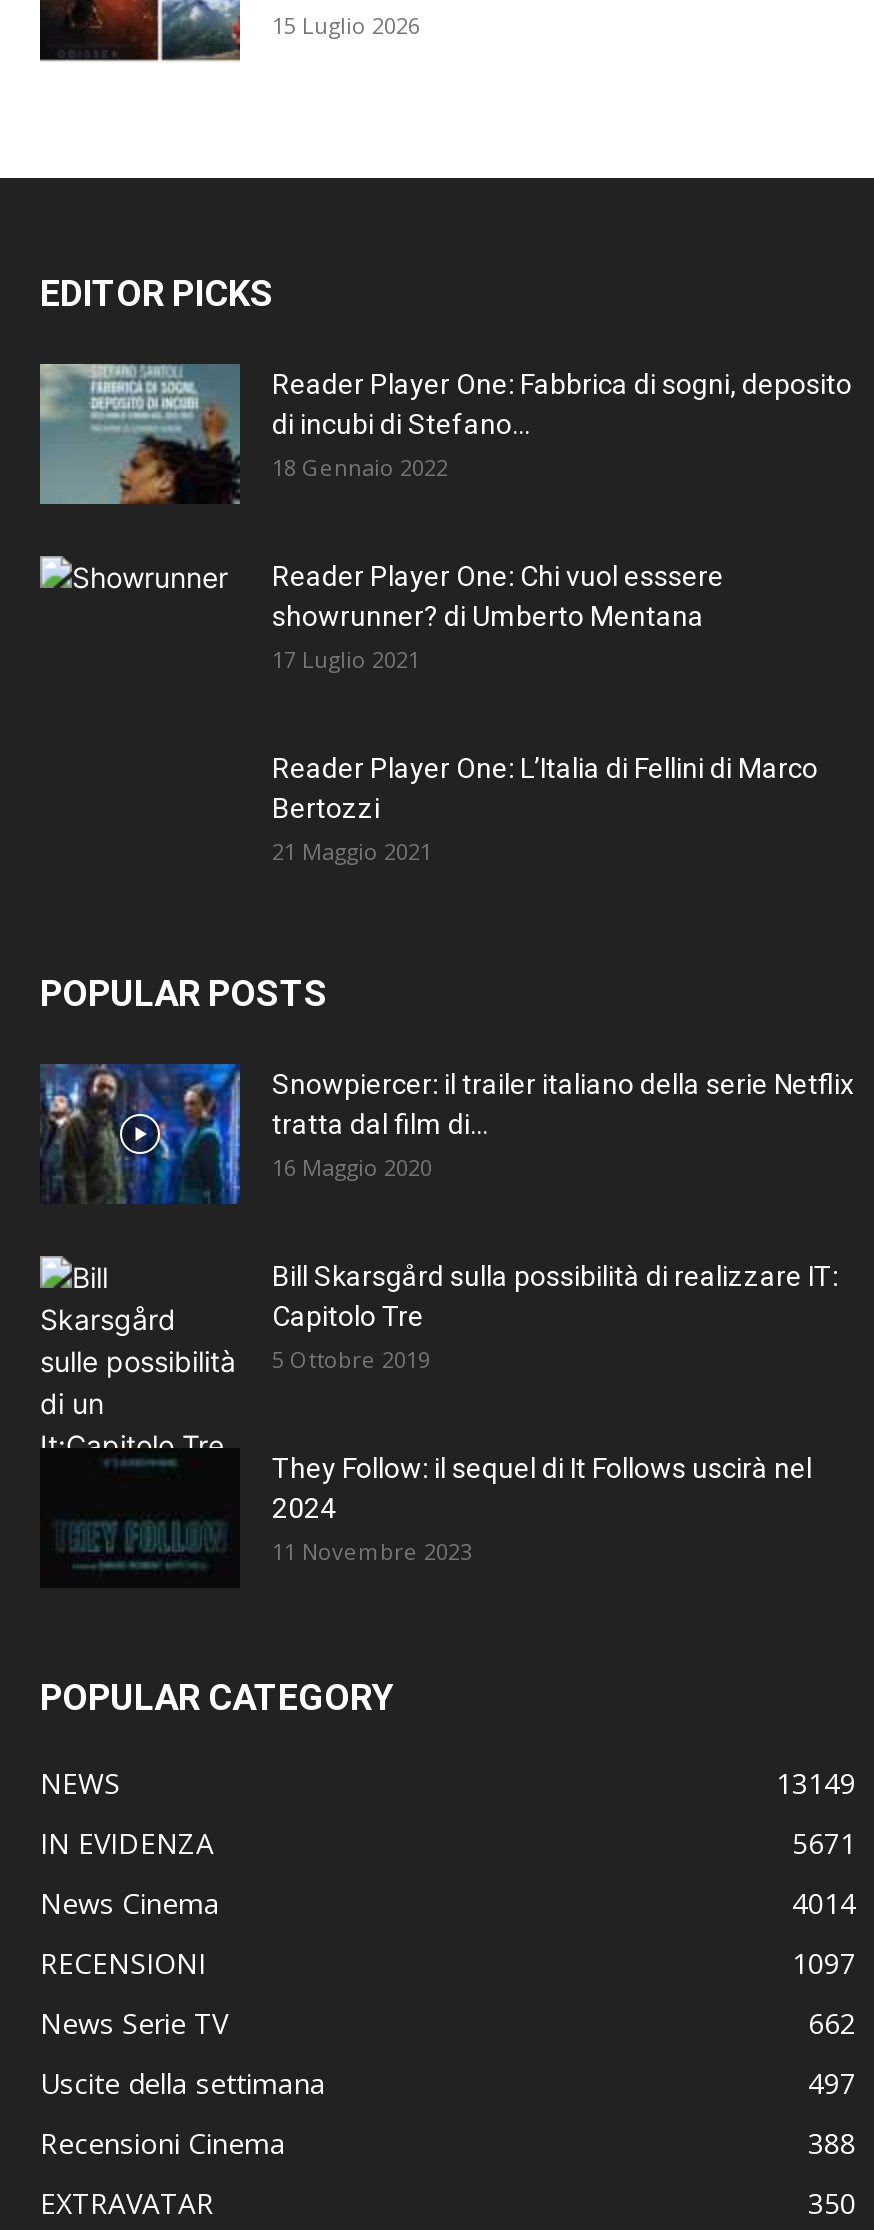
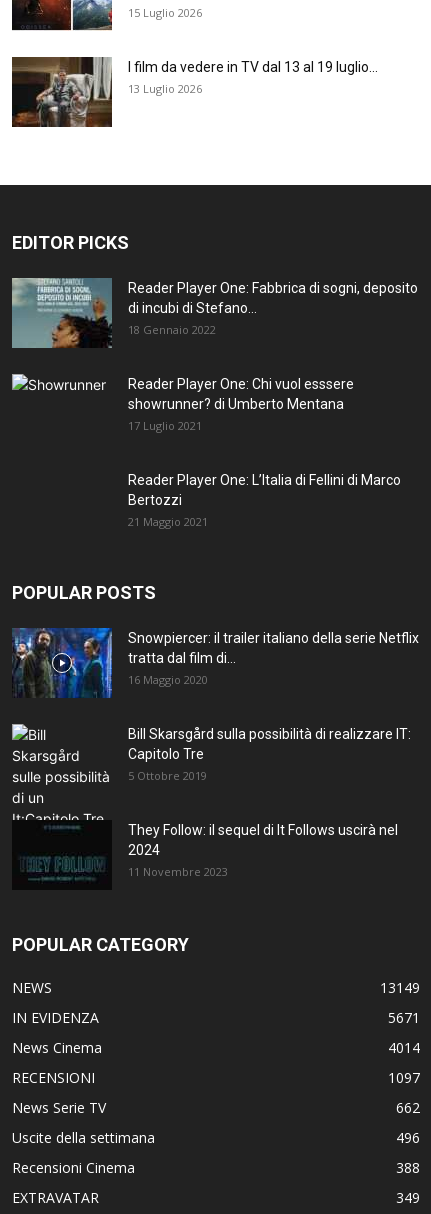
+ [image]
+ I film da vedere in TV dal 13 al 19 luglio...
+ 13 Luglio 2026

- 497
+ 496

- 350
+ 349
